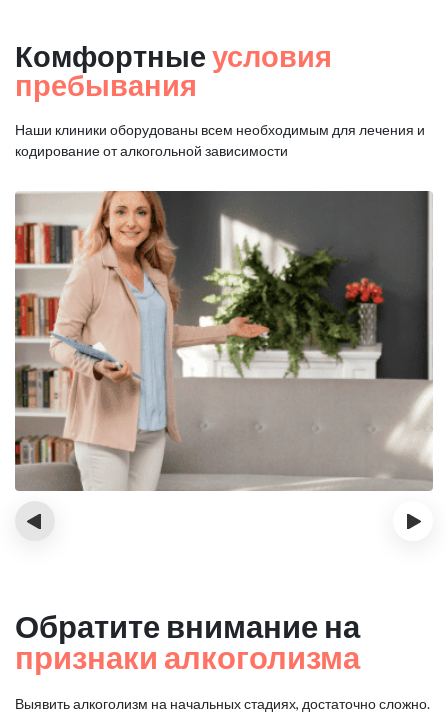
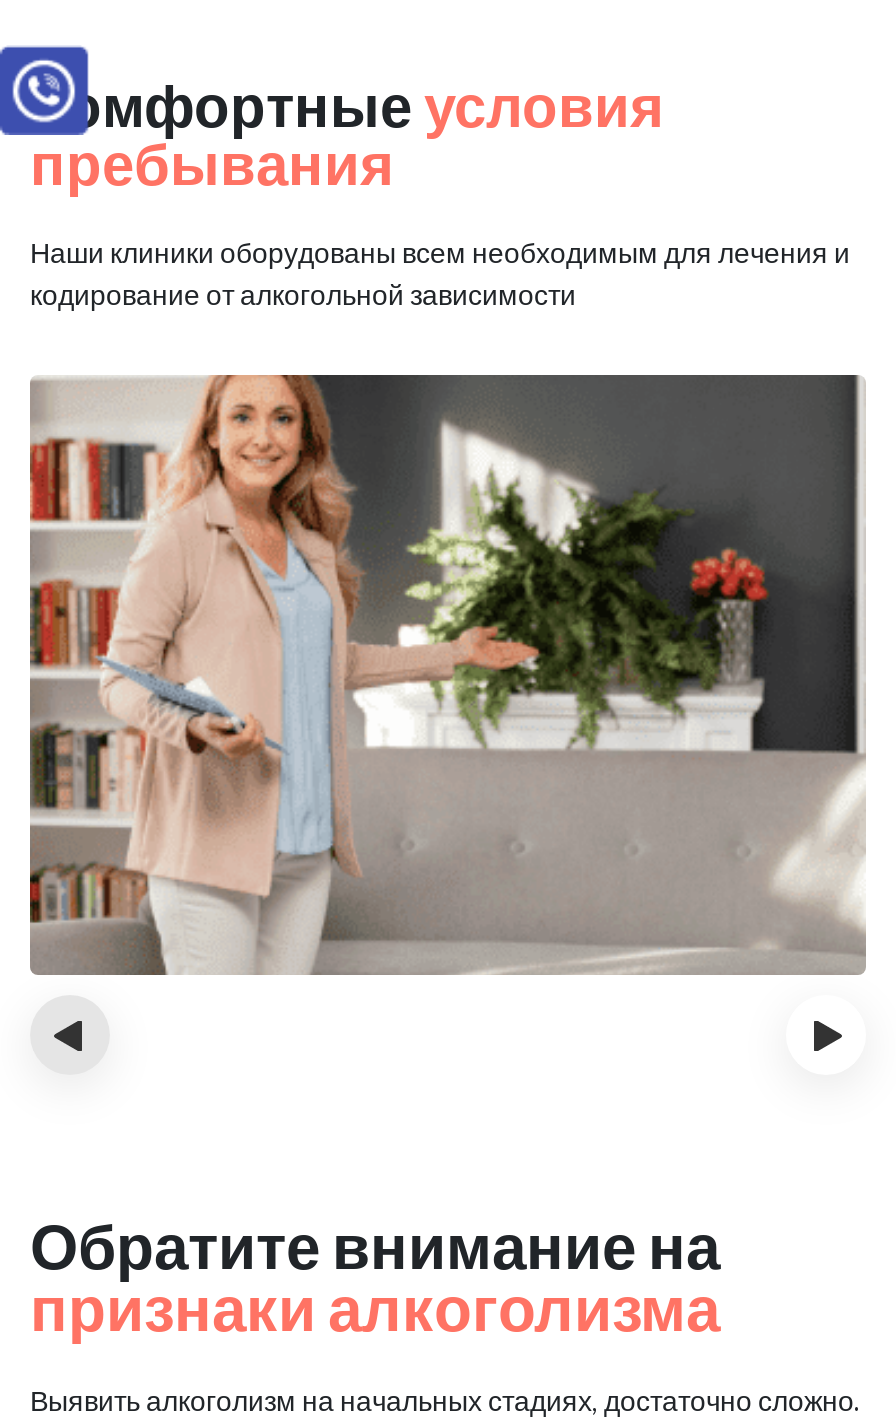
- [image]
+ [image]
